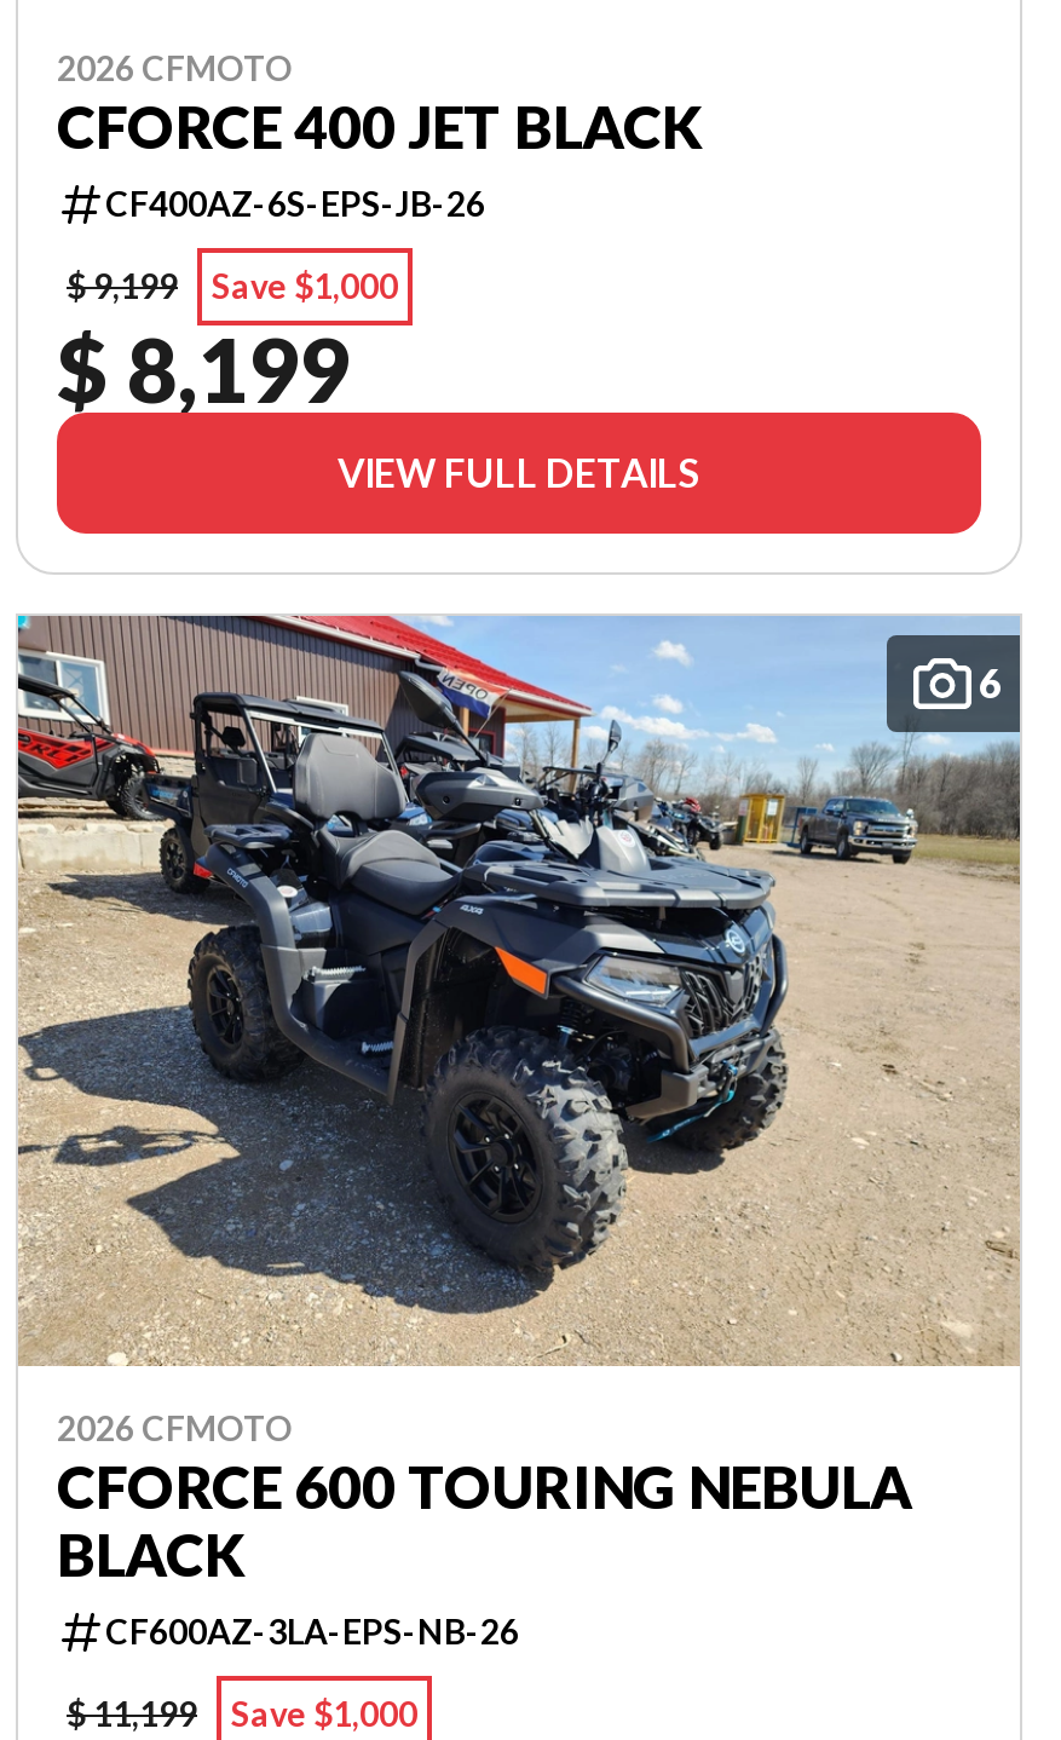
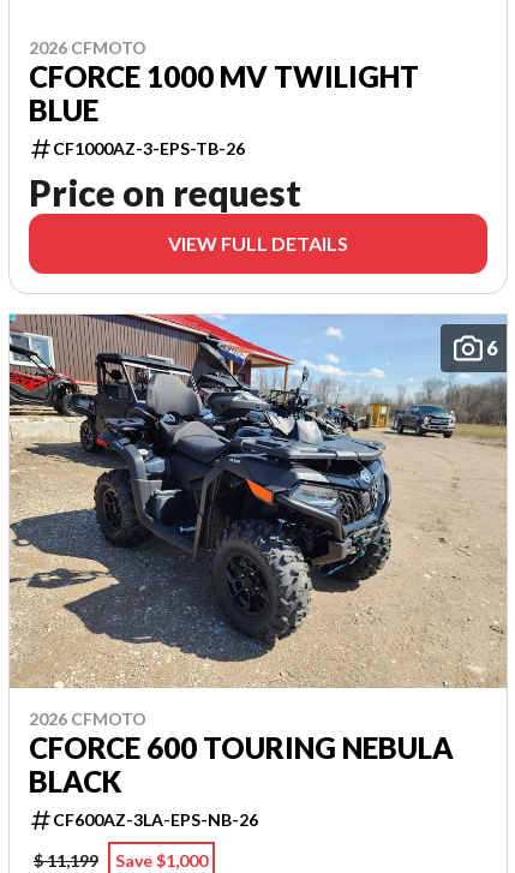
- CFORCE 400 JET BLACK
- CF400AZ-6S-EPS-JB-26
- $ 9,199
- Save $1,000
- $ 8,199
+ CFORCE 1000 MV TWILIGHT
+ BLUE
+ CF1000AZ-3-EPS-TB-26
+ Price on request
